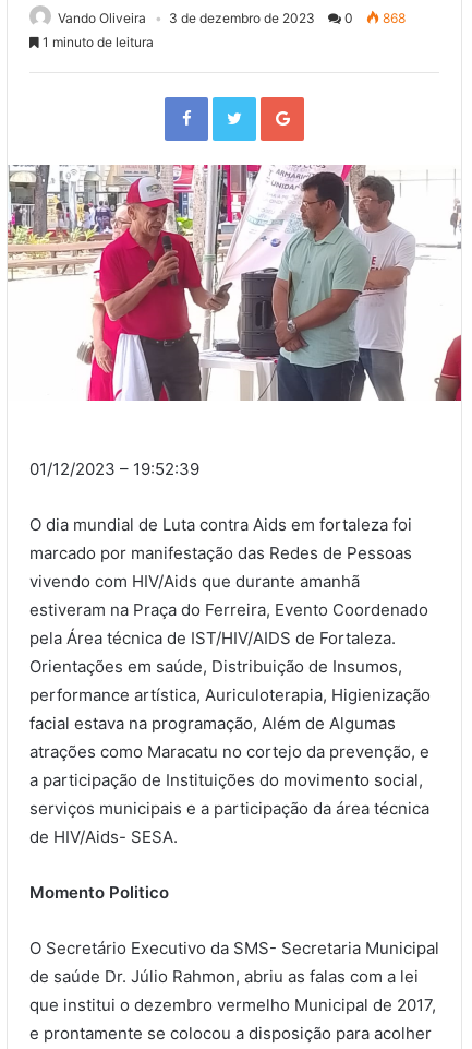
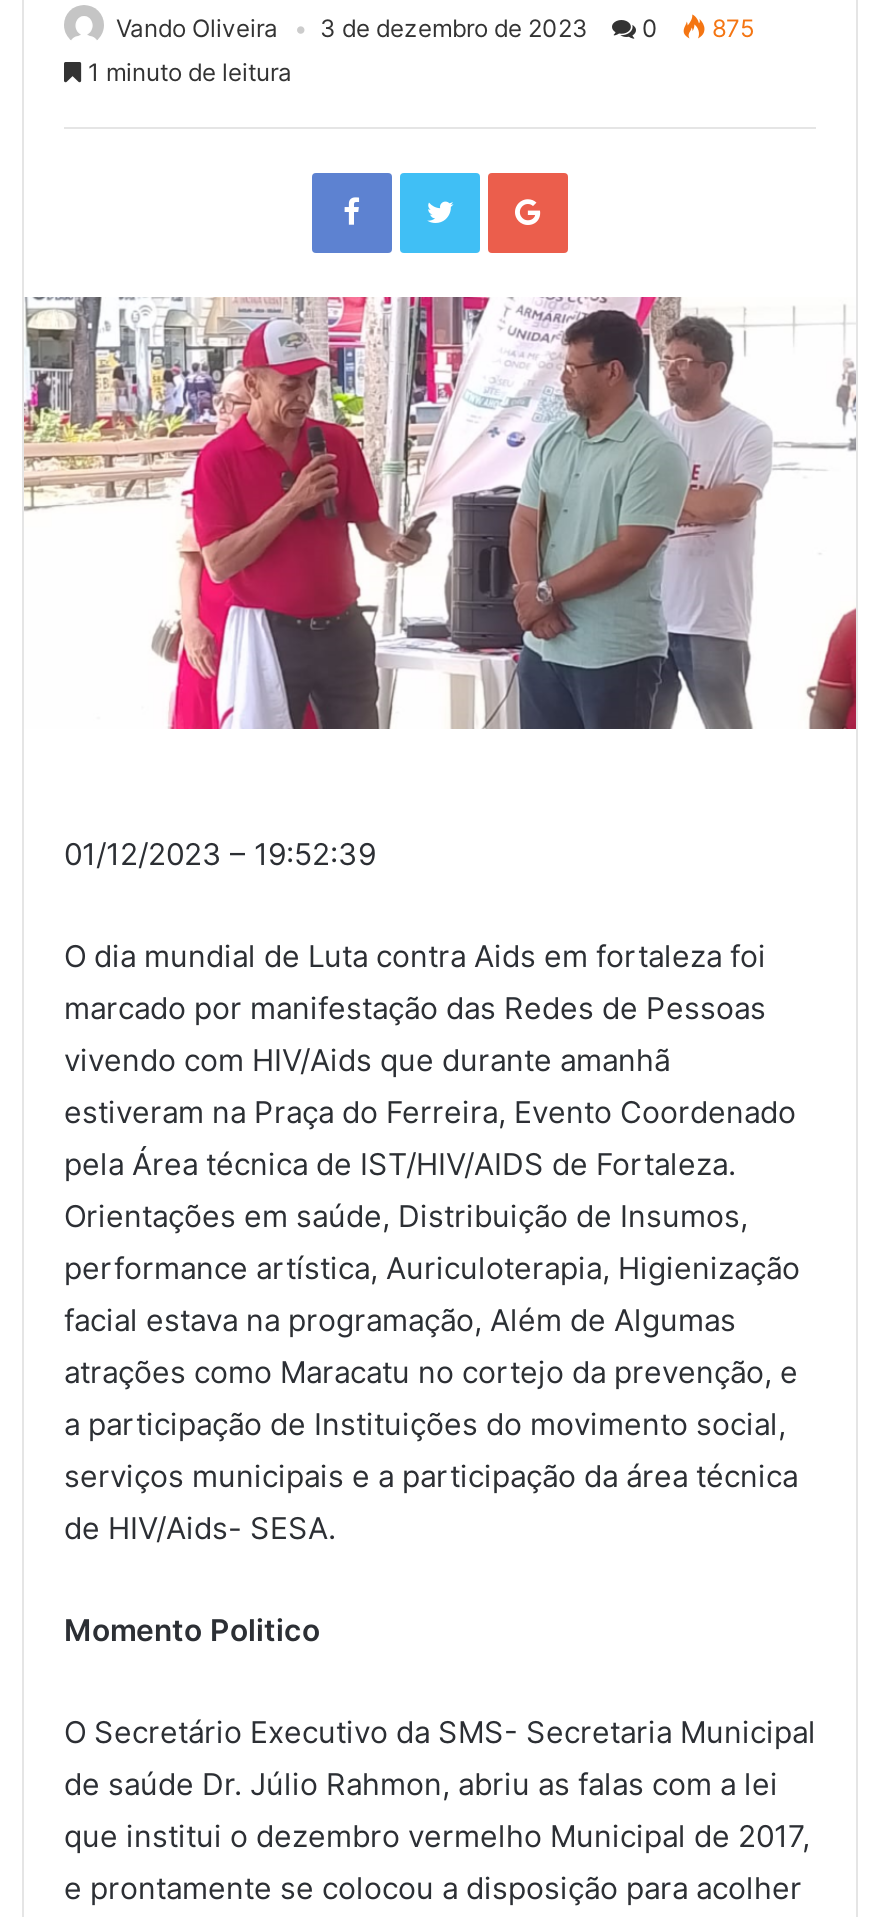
- Vando Oliveira 3 de dezembro de 2023 0 868
+ Vando Oliveira 3 de dezembro de 2023 0 875
